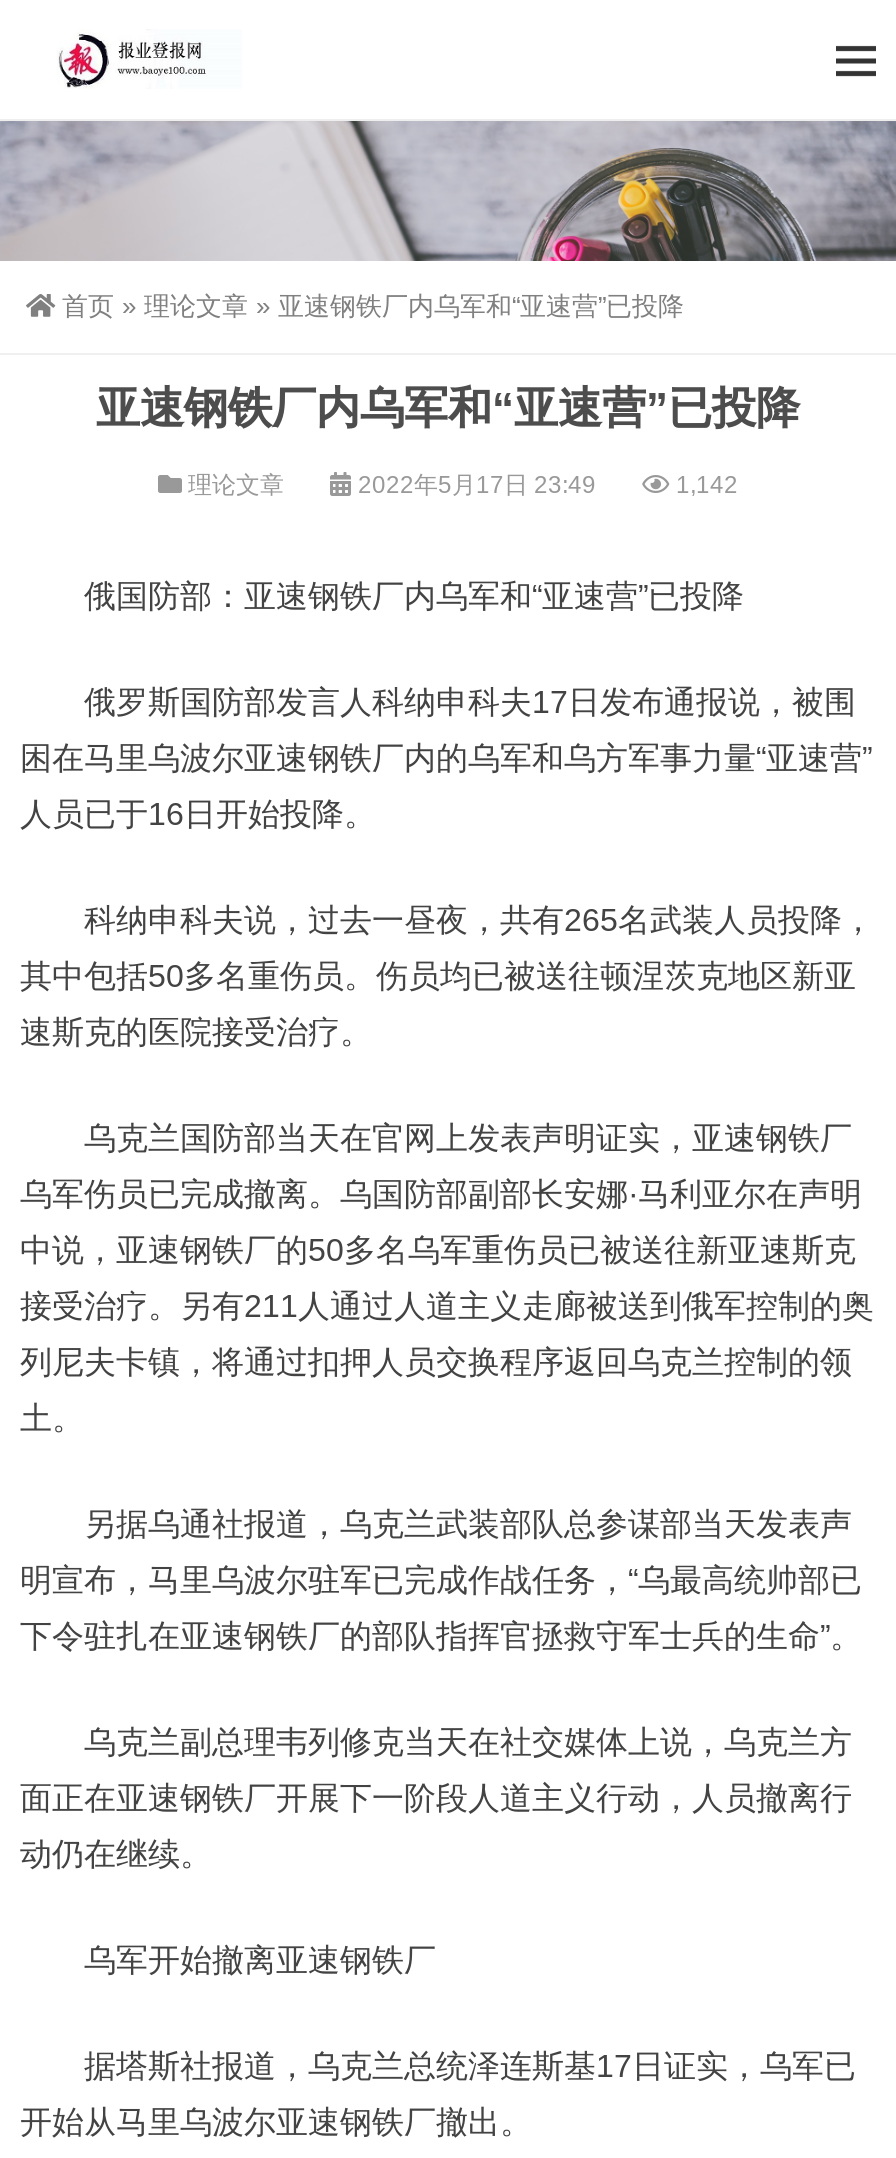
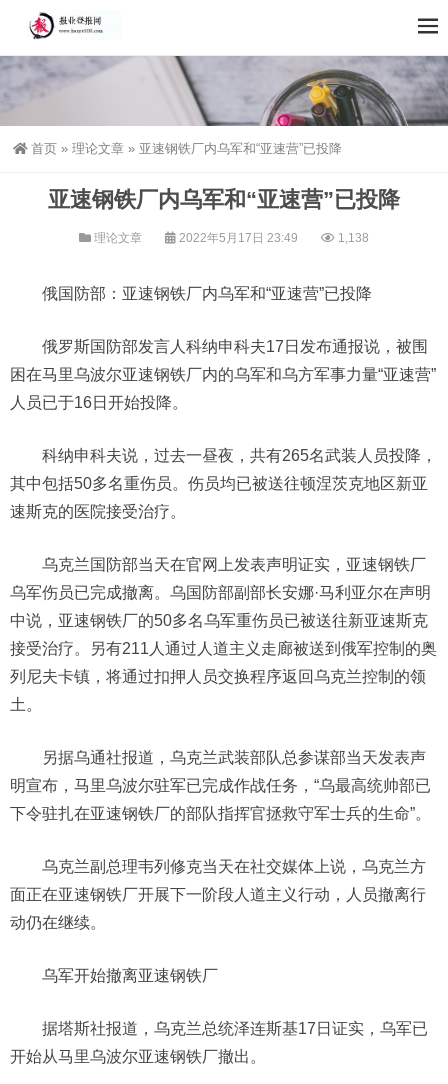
- 1,142
+ 1,138
